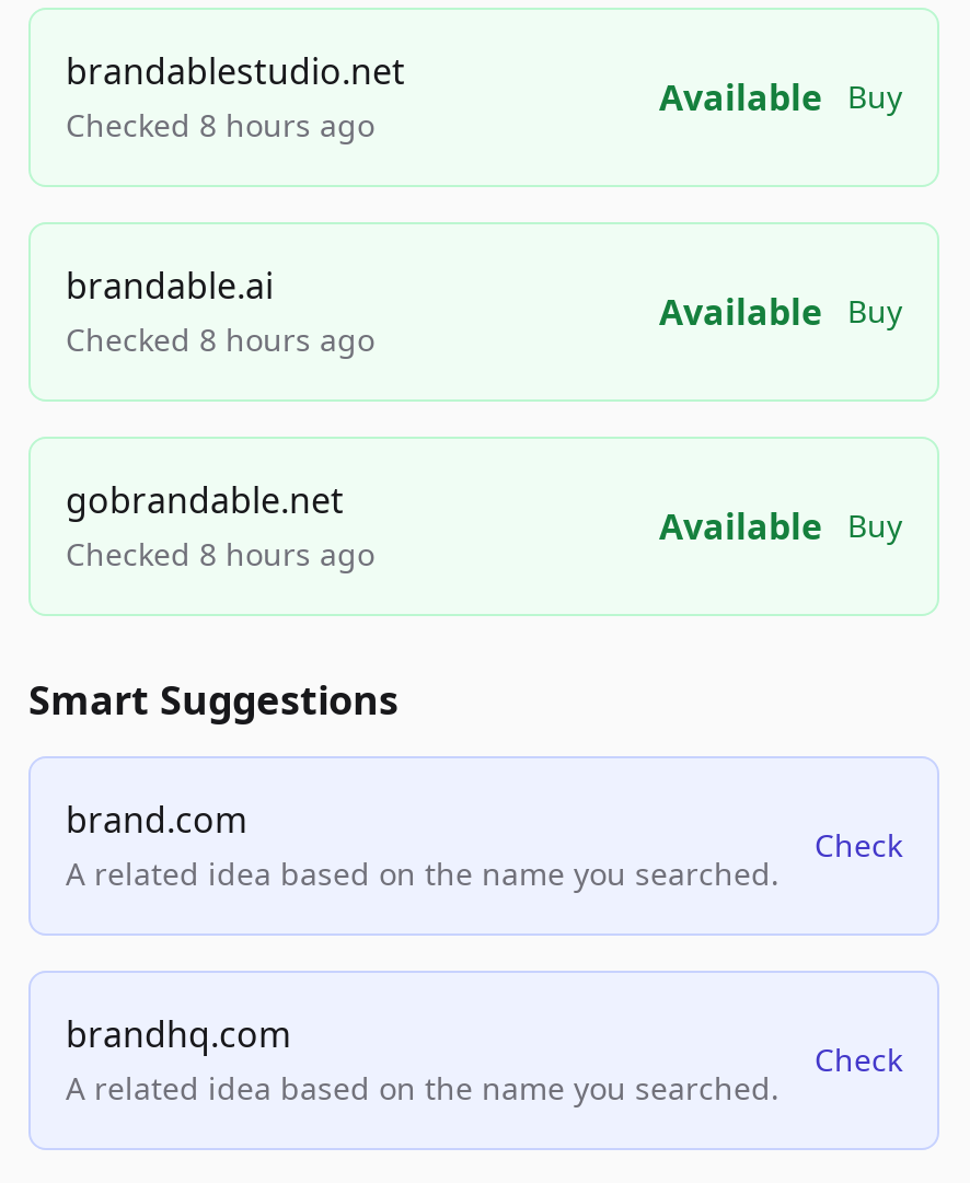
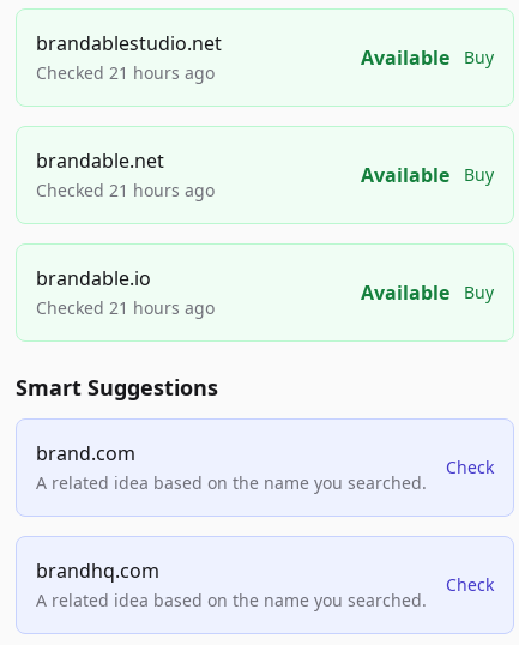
- Checked 8 hours ago
+ Checked 21 hours ago

- brandable.ai
- Checked 8 hours ago
+ brandable.net
+ Checked 21 hours ago

- gobrandable.net
- Checked 8 hours ago
+ brandable.io
+ Checked 21 hours ago
